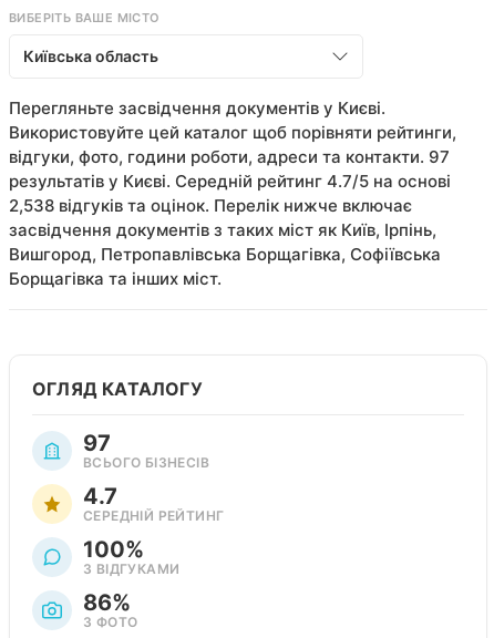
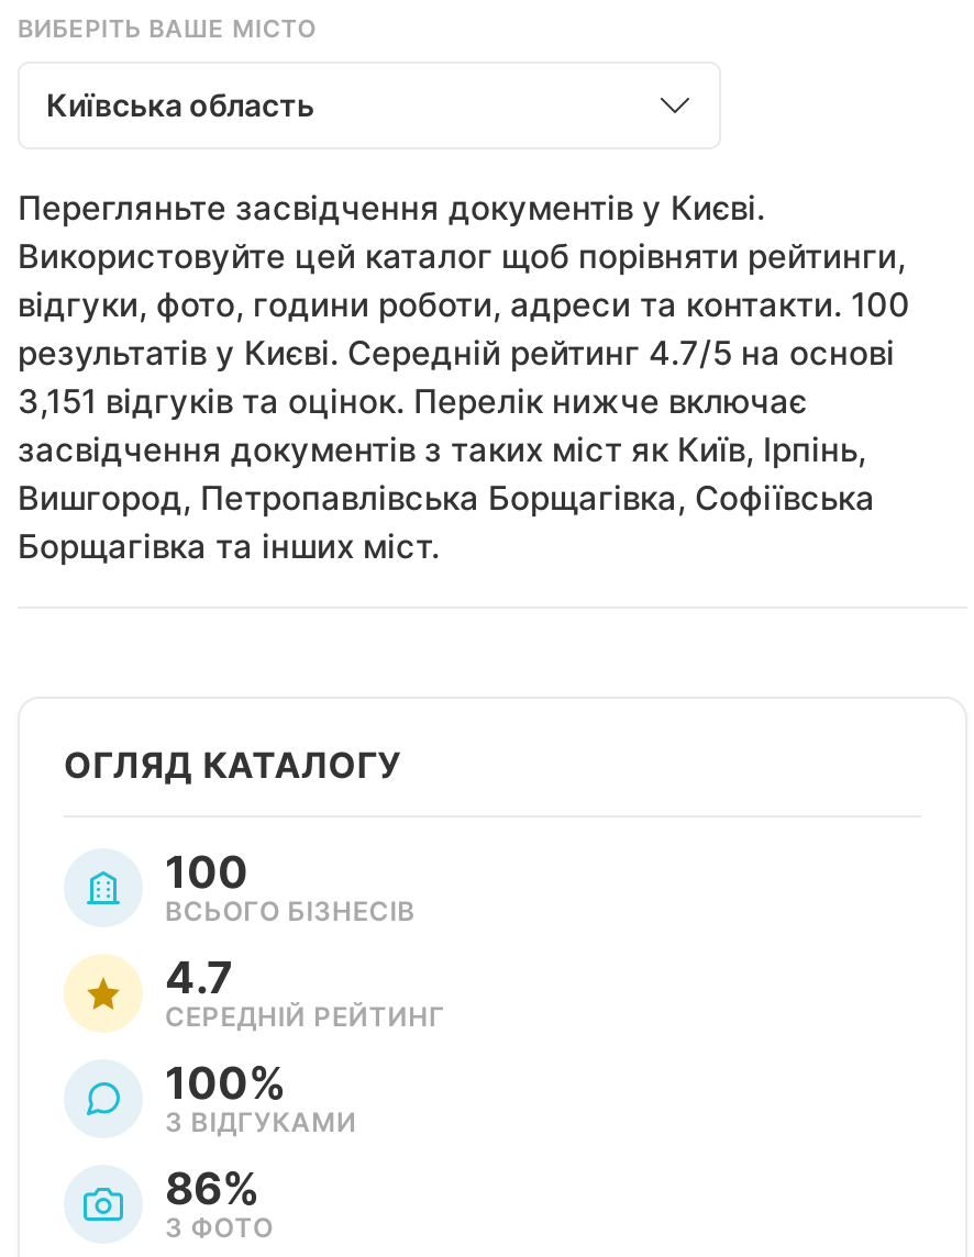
- відгуки, фото, години роботи, адреси та контакти. 97
+ відгуки, фото, години роботи, адреси та контакти. 100

- 2,538 відгуків та оцінок. Перелік нижче включає
+ 3,151 відгуків та оцінок. Перелік нижче включає

- 97
+ 100
